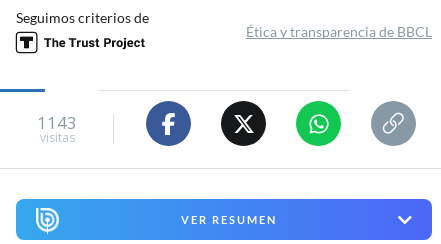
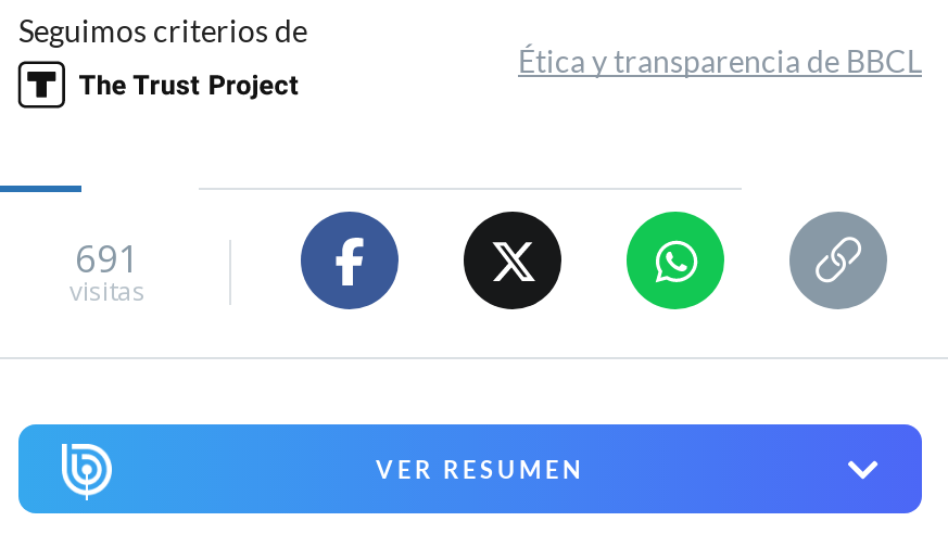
- 1143
+ 691
